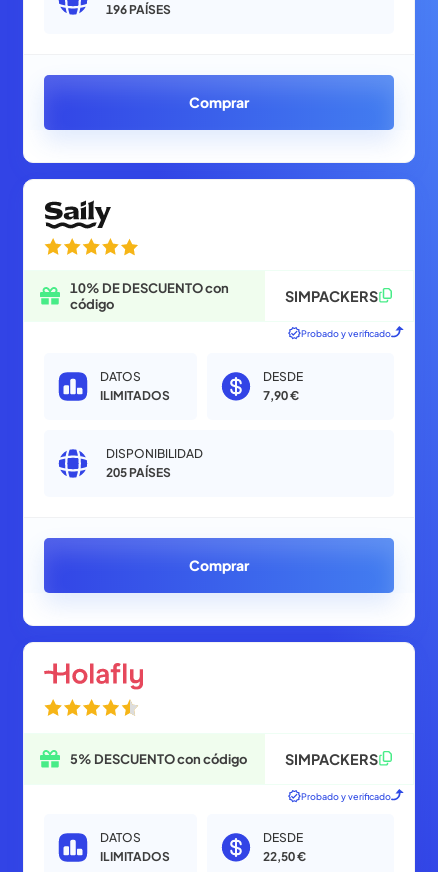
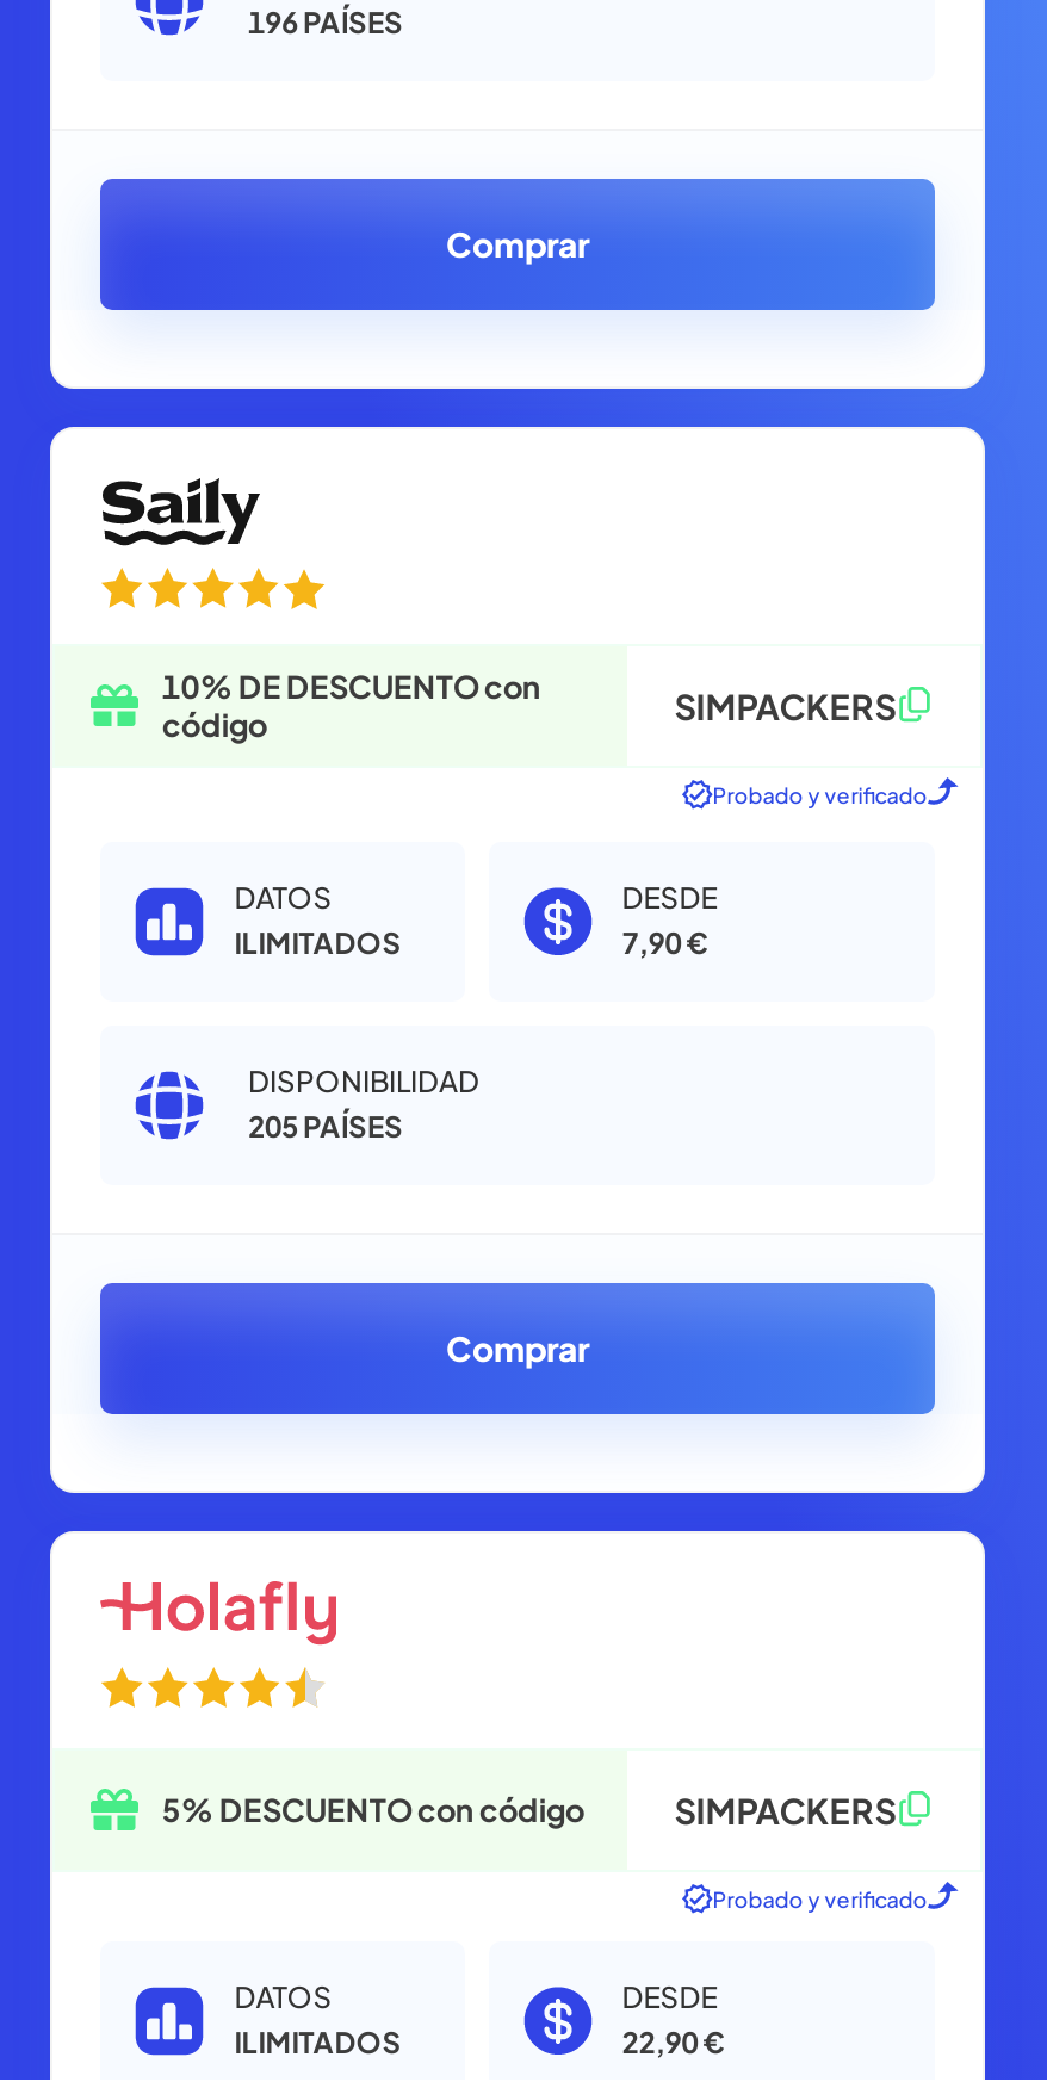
- 22,50 €
+ 22,90 €
